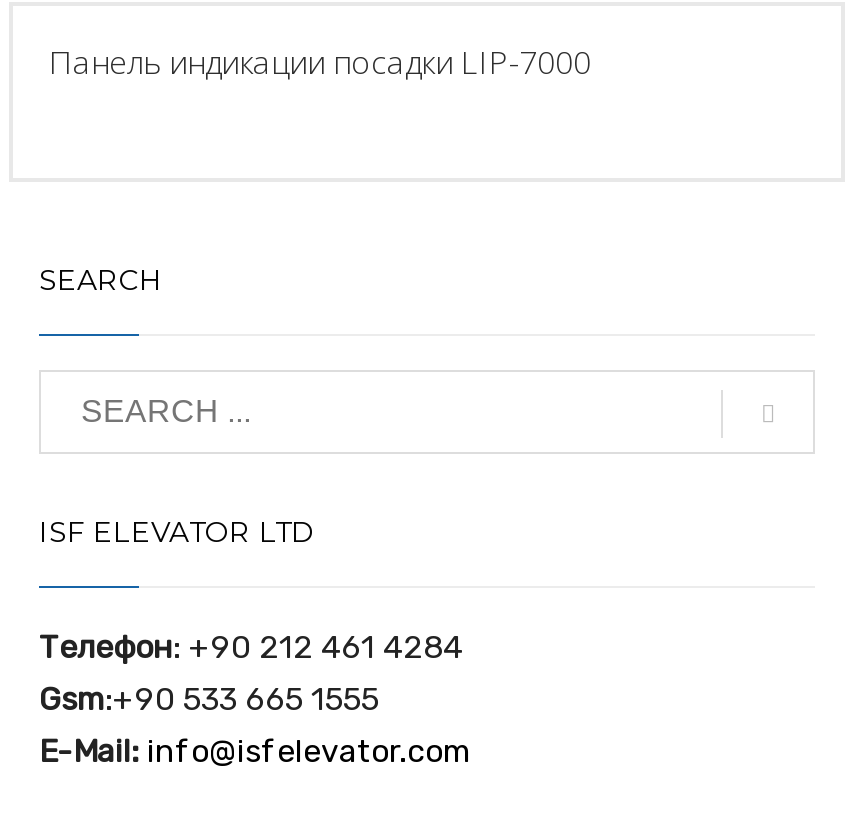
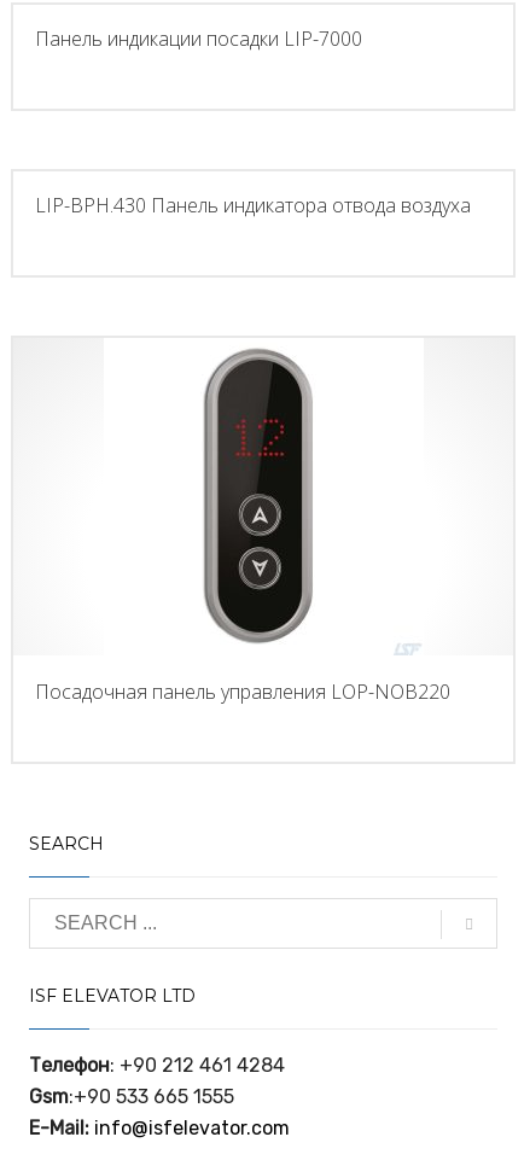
+ LIP-BPH.430 Панель индикатора отвода воздуха

+ [image]
+ Посадочная панель управления LOP-NOB220
